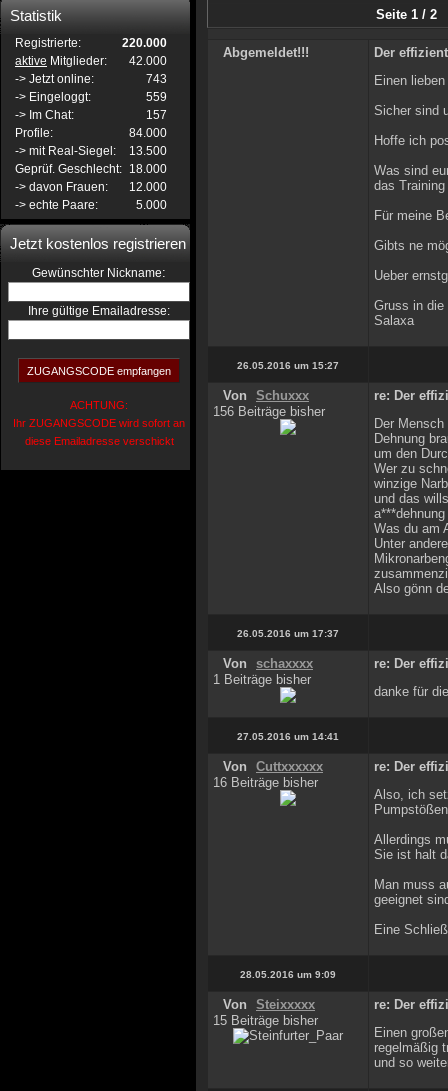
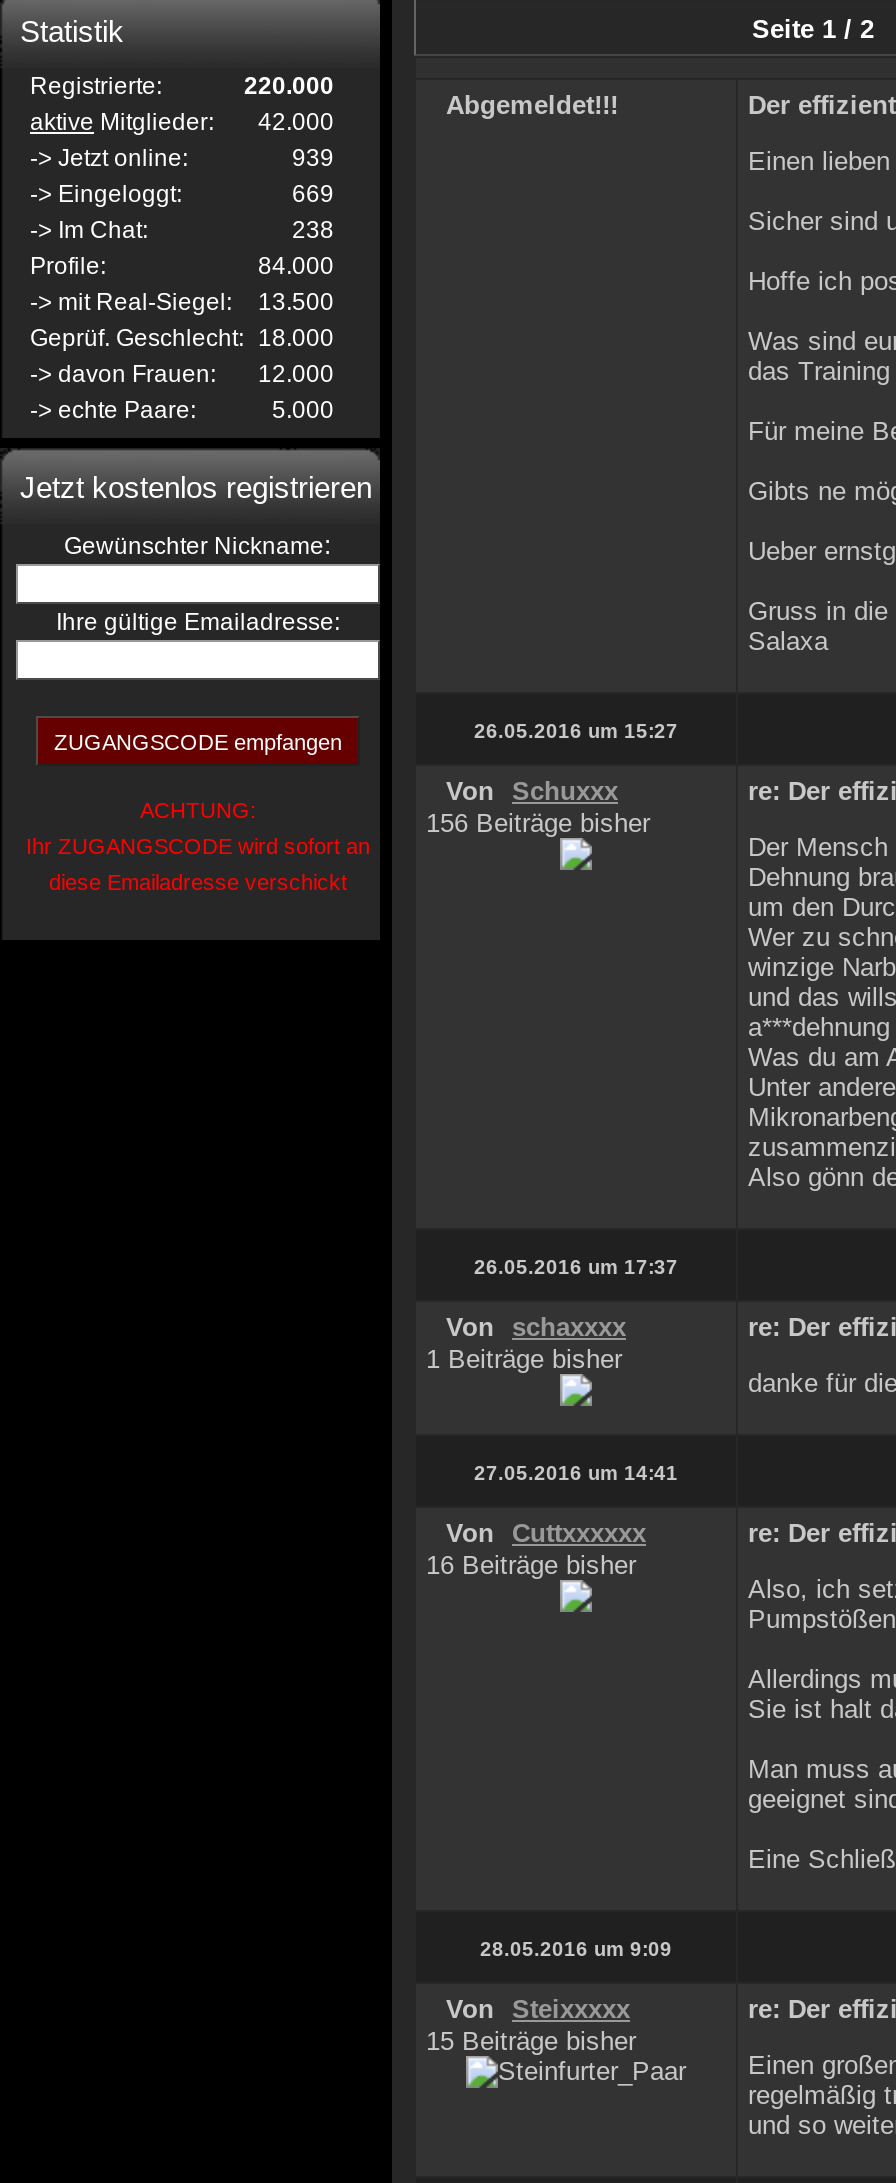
- 743
+ 939

- 559
+ 669

- 157
+ 238
